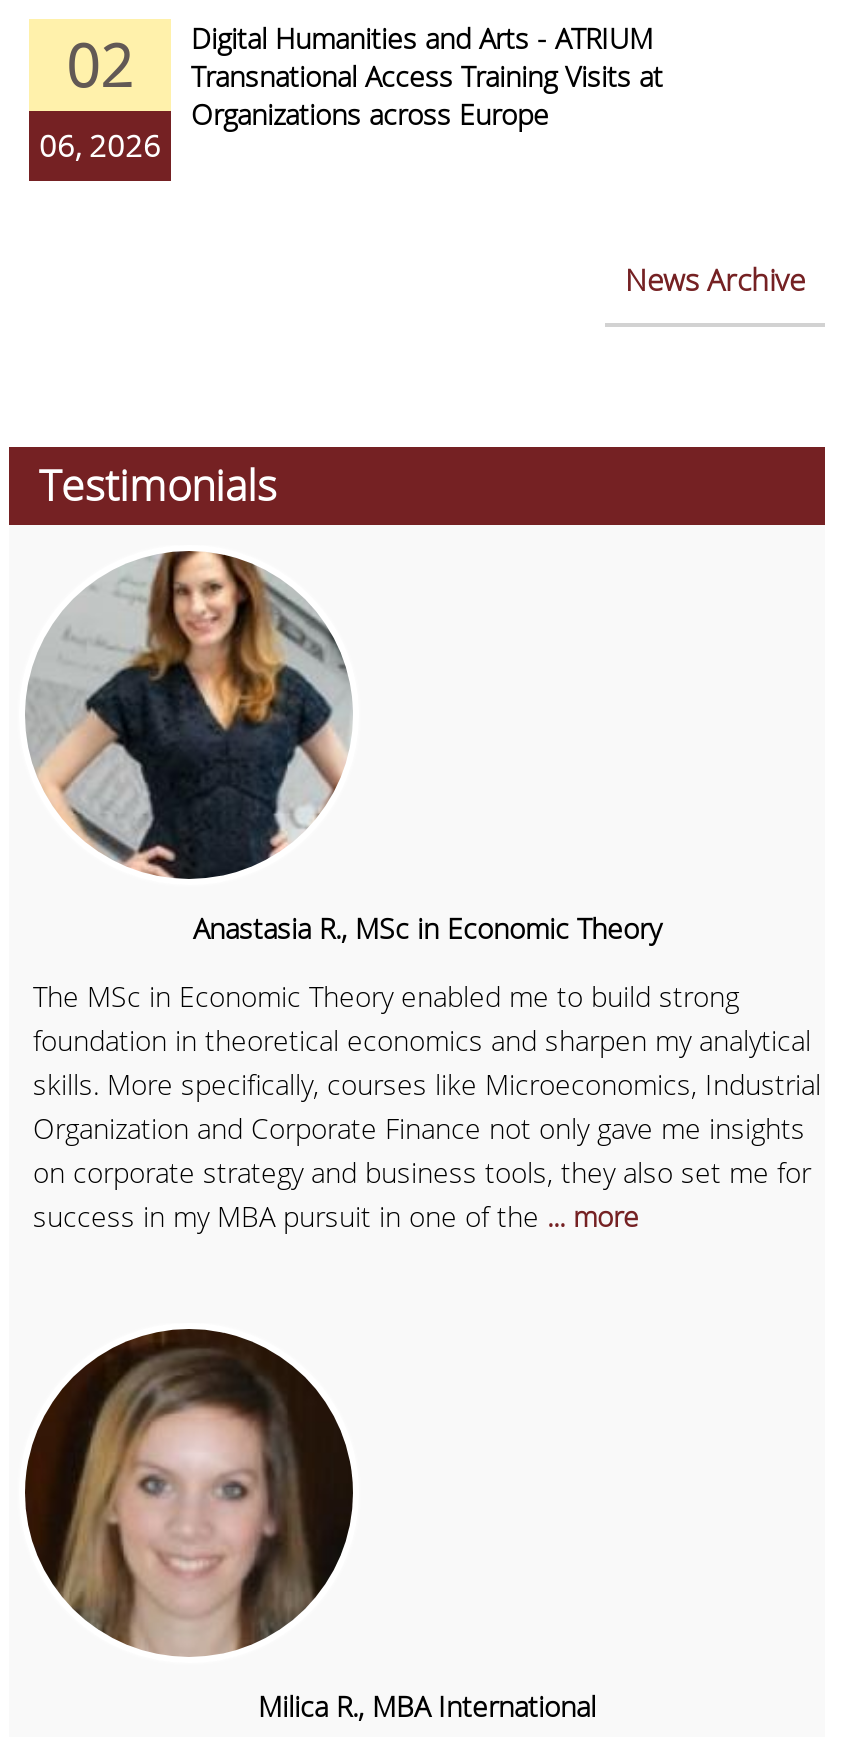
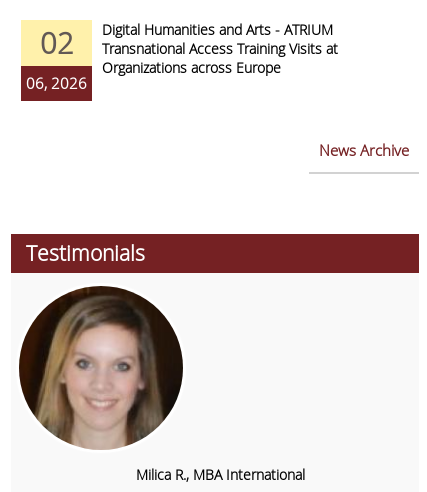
- [image]
- Anastasia R., MSc in Economic Theory
- The MSc in Economic Theory enabled me to build strong
- foundation in theoretical economics and sharpen my analytical
- skills. More specifically, courses like Microeconomics, Industrial
- Organization and Corporate Finance not only gave me insights
- on corporate strategy and business tools, they also set me for
- success in my MBA pursuit in one of the... more
